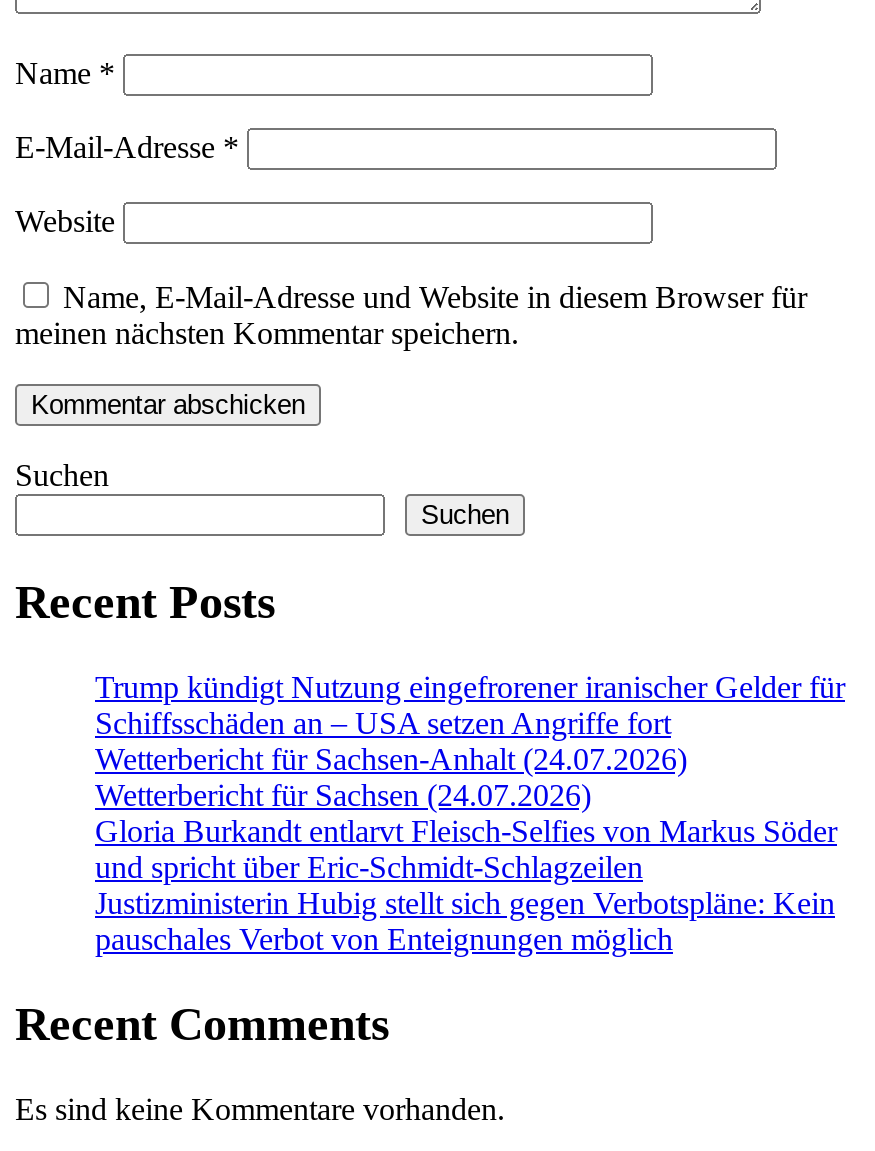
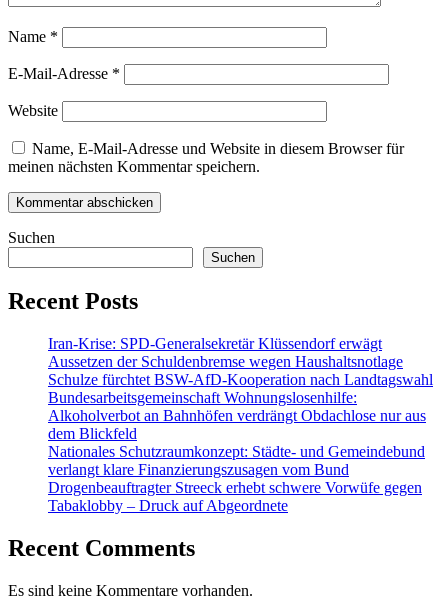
- Trump kündigt Nutzung eingefrorener iranischer Gelder für
- Schiffsschäden an – USA setzen Angriffe fort
- Wetterbericht für Sachsen-Anhalt (24.07.2026)
- Wetterbericht für Sachsen (24.07.2026)
- Gloria Burkandt entlarvt Fleisch-Selfies von Markus Söder
- und spricht über Eric-Schmidt-Schlagzeilen
- Justizministerin Hubig stellt sich gegen Verbotspläne: Kein
- pauschales Verbot von Enteignungen möglich
+ Iran-Krise: SPD-Generalsekretär Klüssendorf erwägt
+ Aussetzen der Schuldenbremse wegen Haushaltsnotlage
+ Schulze fürchtet BSW-AfD-Kooperation nach Landtagswahl
+ Bundesarbeitsgemeinschaft Wohnungslosenhilfe:
+ Alkoholverbot an Bahnhöfen verdrängt Obdachlose nur aus
+ dem Blickfeld
+ Nationales Schutzraumkonzept: Städte- und Gemeindebund
+ verlangt klare Finanzierungszusagen vom Bund
+ Drogenbeauftragter Streeck erhebt schwere Vorwüfe gegen
+ Tabaklobby – Druck auf Abgeordnete
